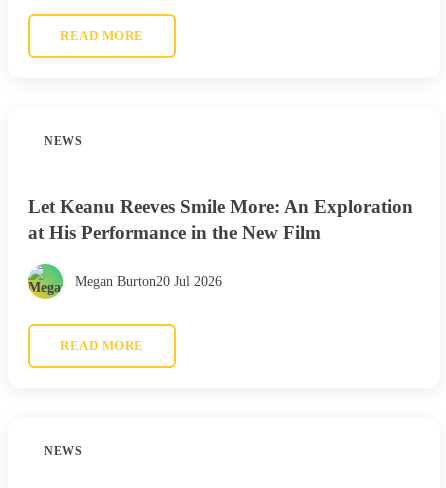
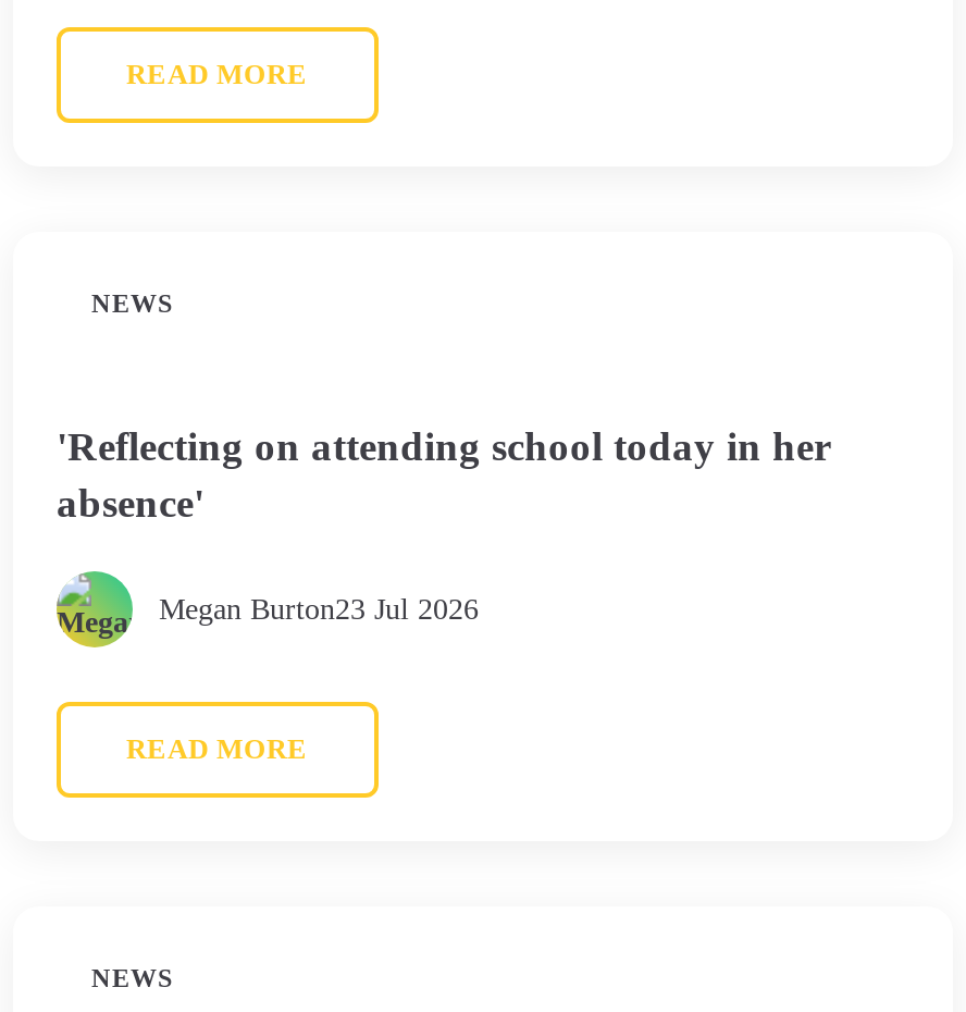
- Let Keanu Reeves Smile More: An Exploration
- at His Performance in the New Film
+ 'Reflecting on attending school today in her
+ absence'

- Megan Burton20 Jul 2026
+ Megan Burton23 Jul 2026
